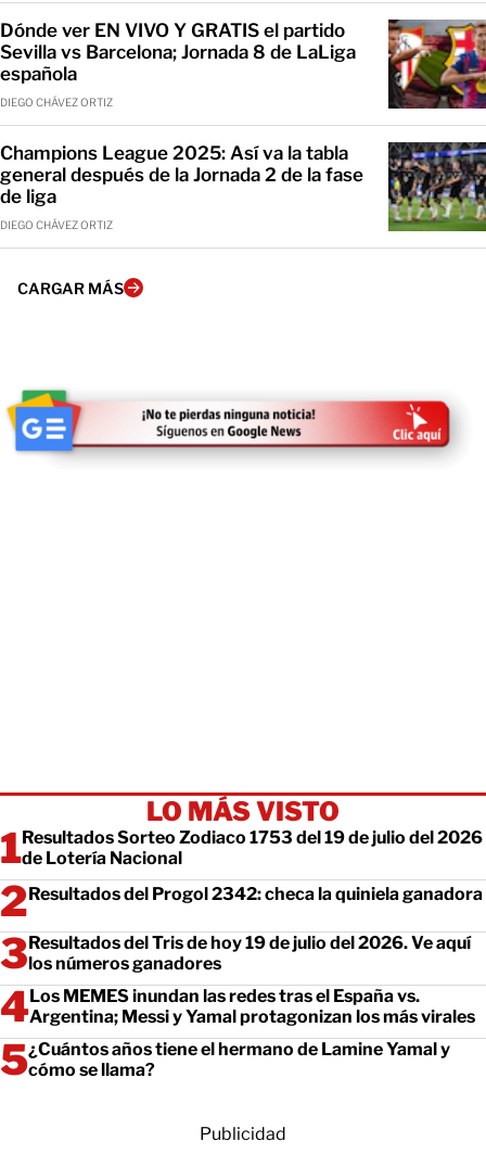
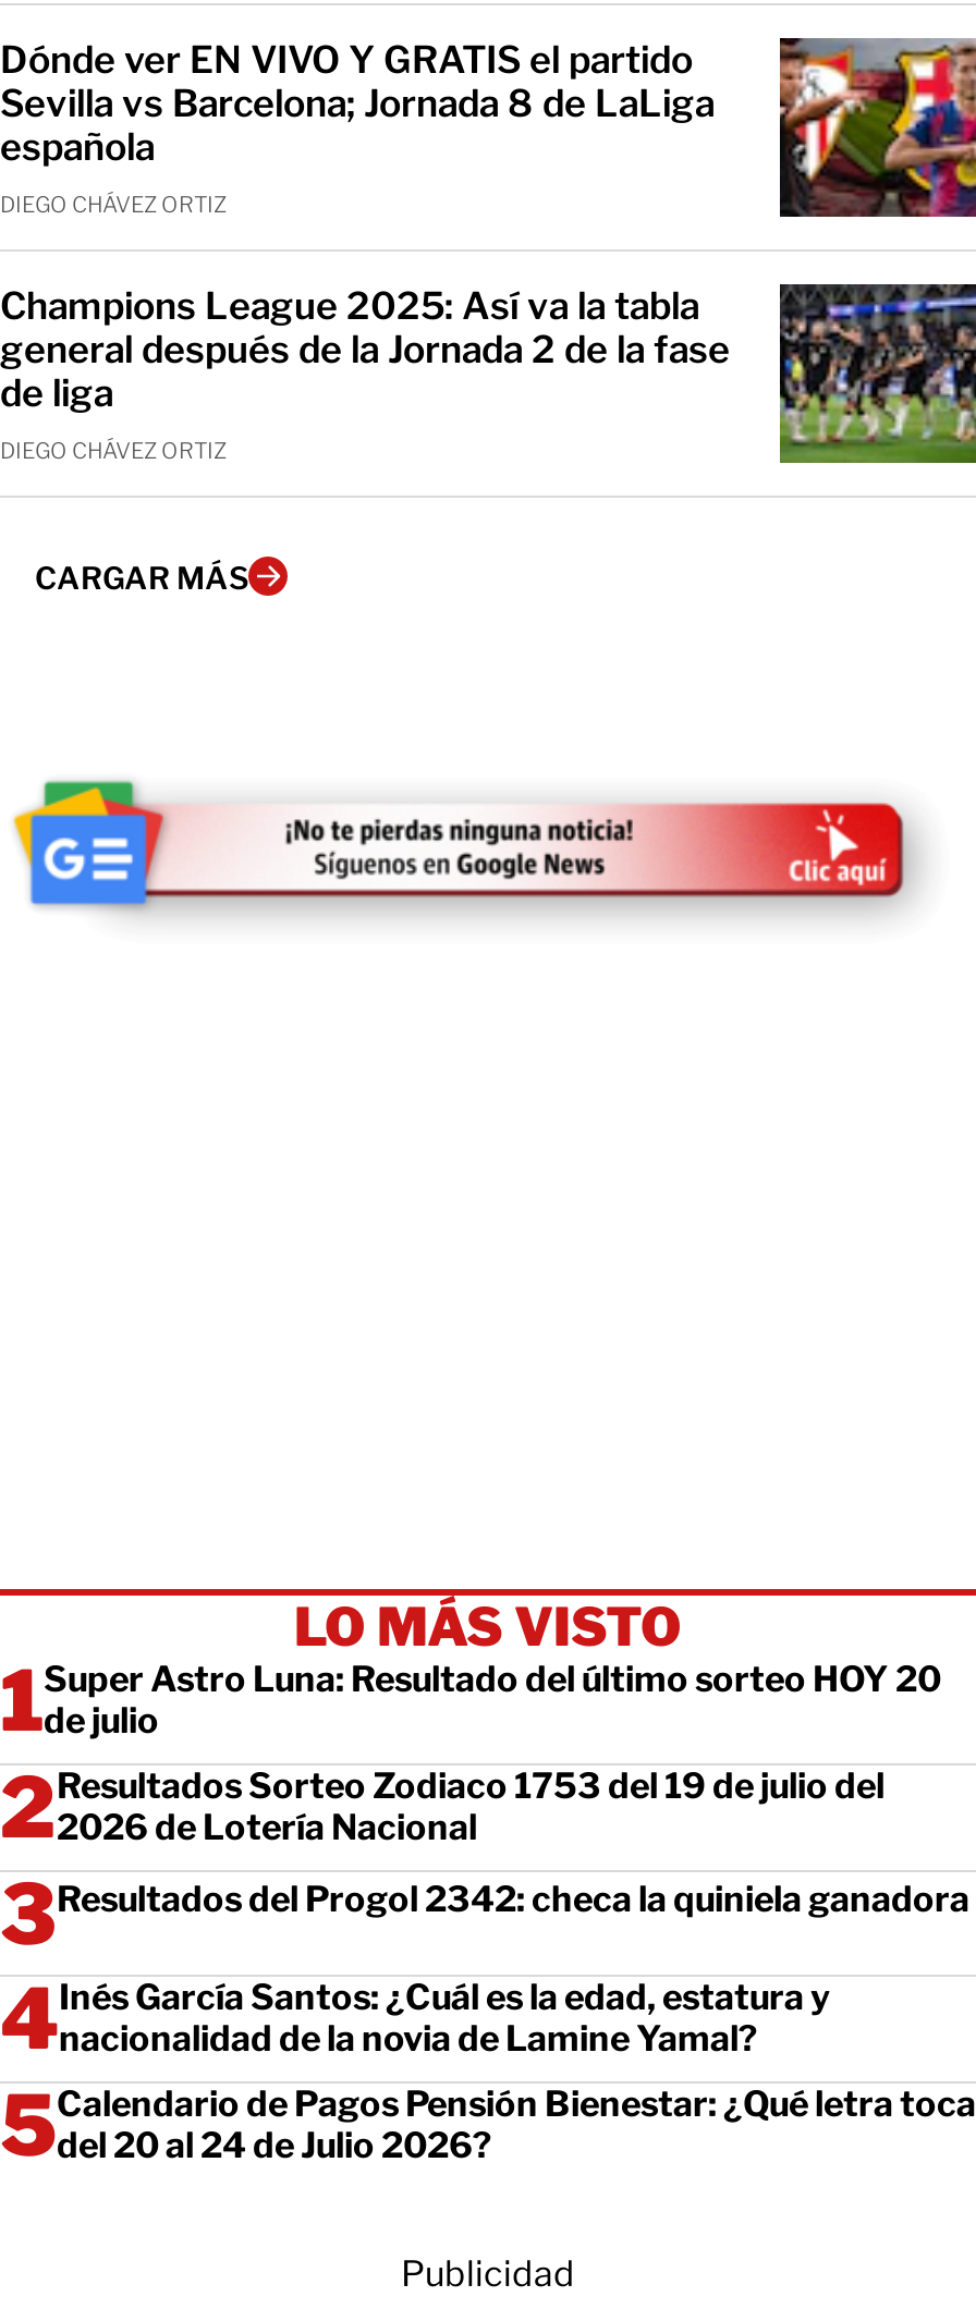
- Resultados Sorteo Zodiaco 1753 del 19 de julio del 2026
- de Lotería Nacional
+ Super Astro Luna: Resultado del último sorteo HOY 20
+ de julio
+ Resultados Sorteo Zodiaco 1753 del 19 de julio del
+ 2026 de Lotería Nacional

moved down: Resultados del Progol 2342: checa la quiniela ganadora

- Resultados del Tris de hoy 19 de julio del 2026. Ve aquí
- los números ganadores
- Los MEMES inundan las redes tras el España vs.
- Argentina; Messi y Yamal protagonizan los más virales
- ¿Cuántos años tiene el hermano de Lamine Yamal y
- cómo se llama?
+ Inés García Santos: ¿Cuál es la edad, estatura y
+ nacionalidad de la novia de Lamine Yamal?
+ Calendario de Pagos Pensión Bienestar: ¿Qué letra toca
+ del 20 al 24 de Julio 2026?
